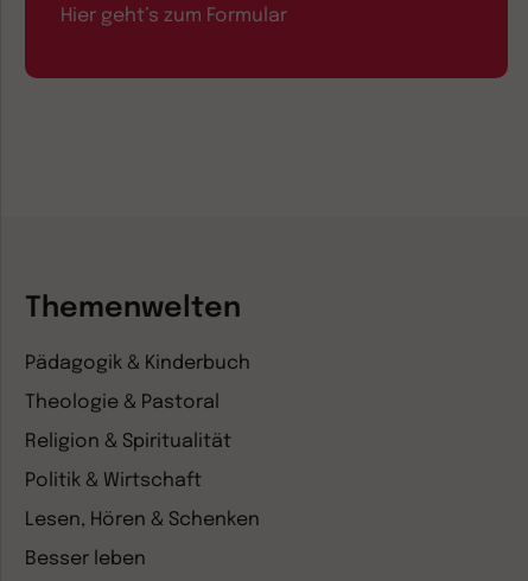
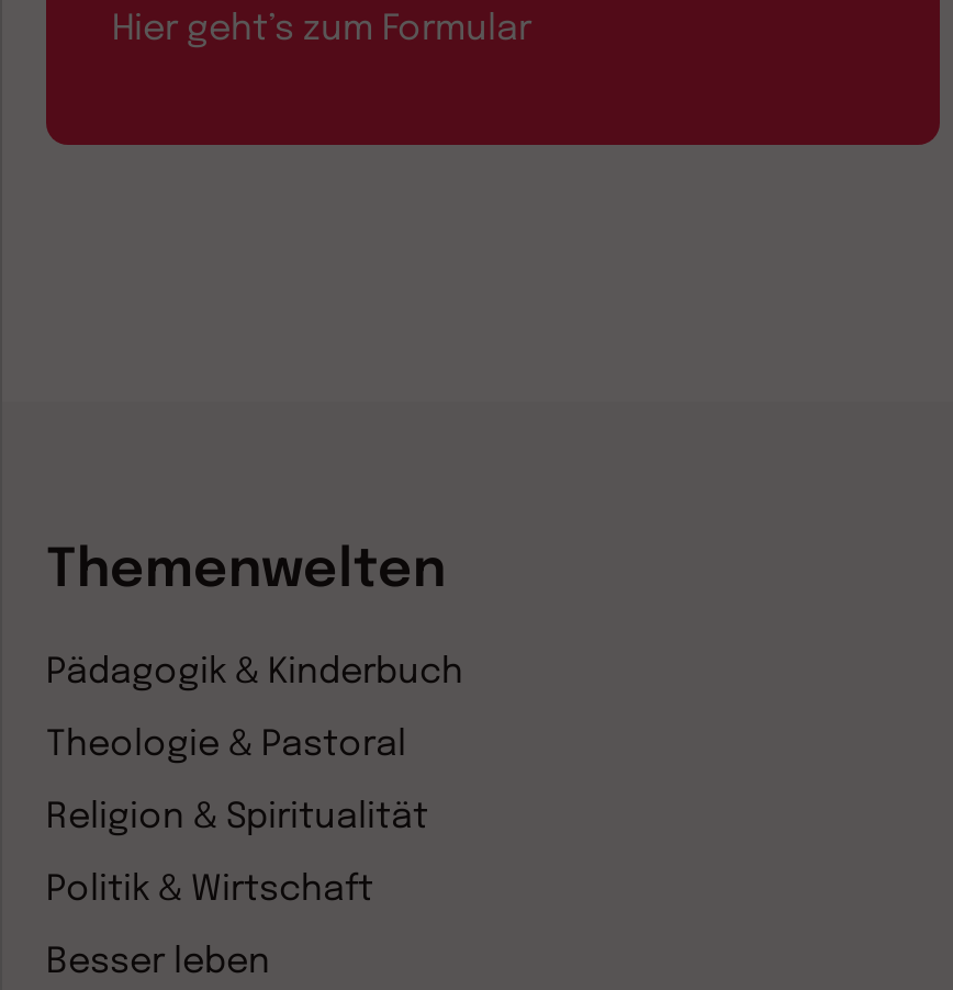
- Lesen, Hören & Schenken
